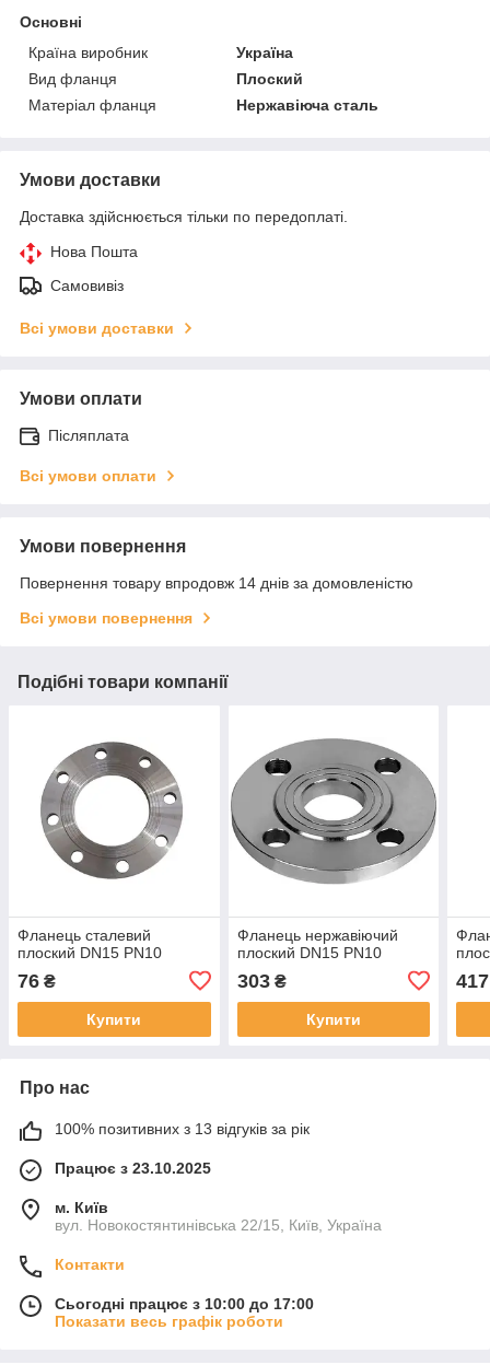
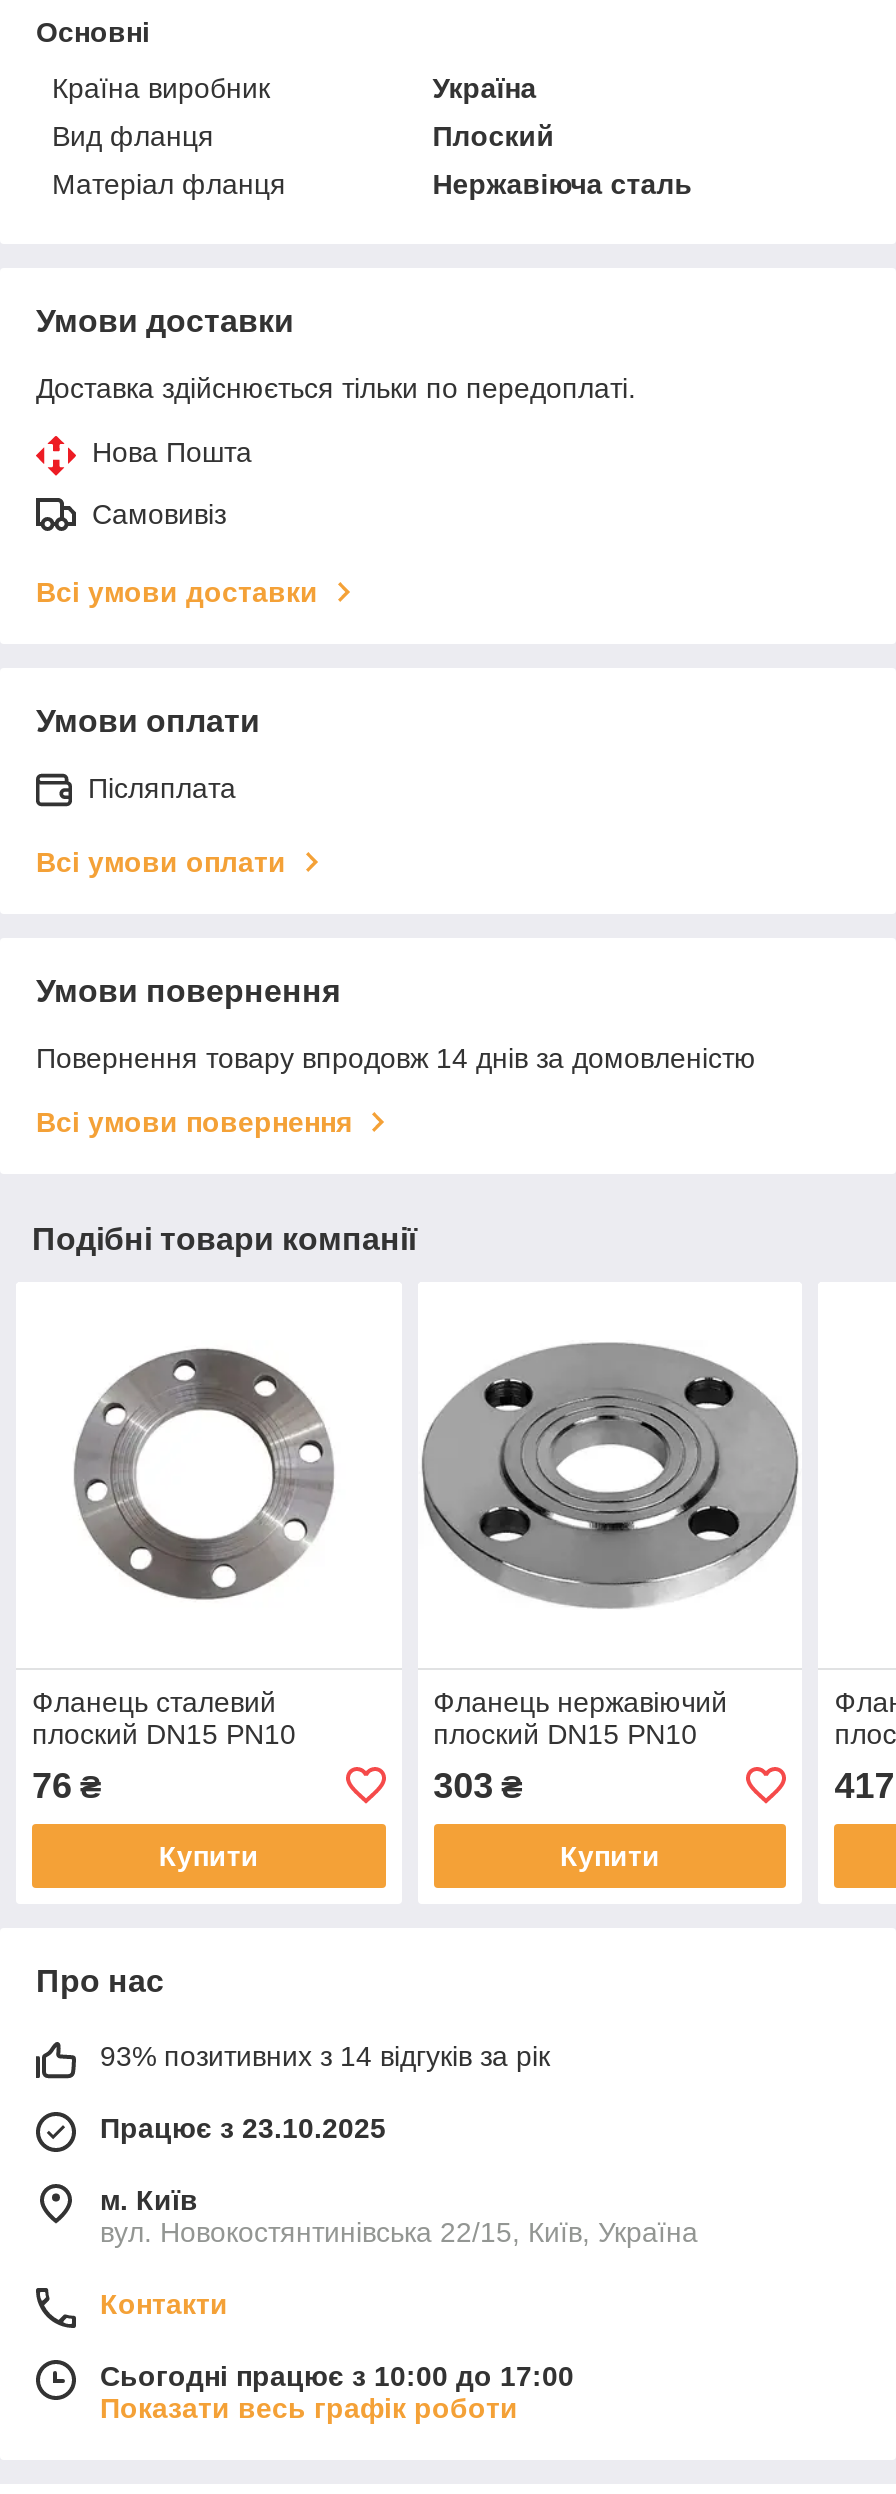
- 100% позитивних з 13 відгуків за рік
+ 93% позитивних з 14 відгуків за рік
